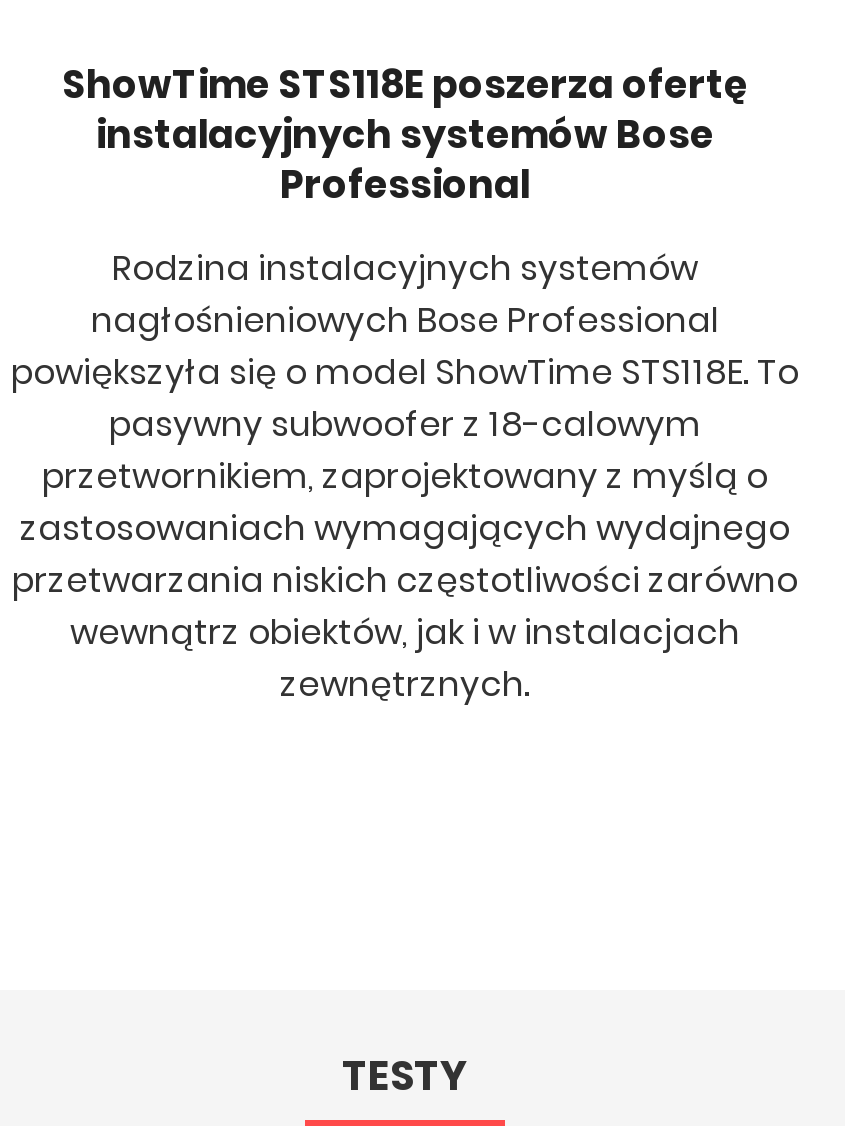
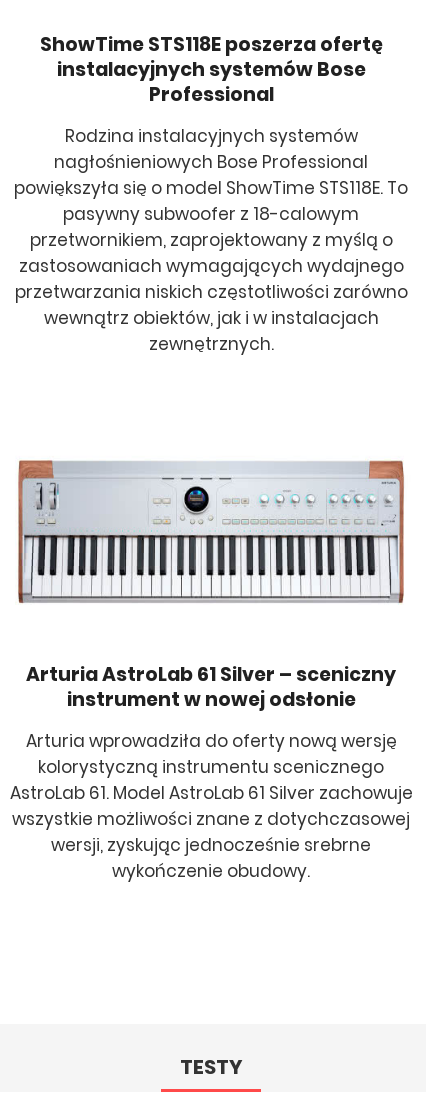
+ Arturia AstroLab 61 Silver – sceniczny
+ instrument w nowej odsłonie
+ Arturia wprowadziła do oferty nową wersję
+ kolorystyczną instrumentu scenicznego
+ AstroLab 61. Model AstroLab 61 Silver zachowuje
+ wszystkie możliwości znane z dotychczasowej
+ wersji, zyskując jednocześnie srebrne
+ wykończenie obudowy.

+ [image]
